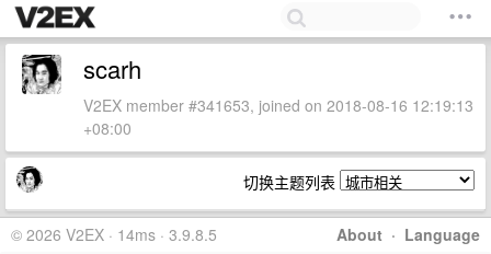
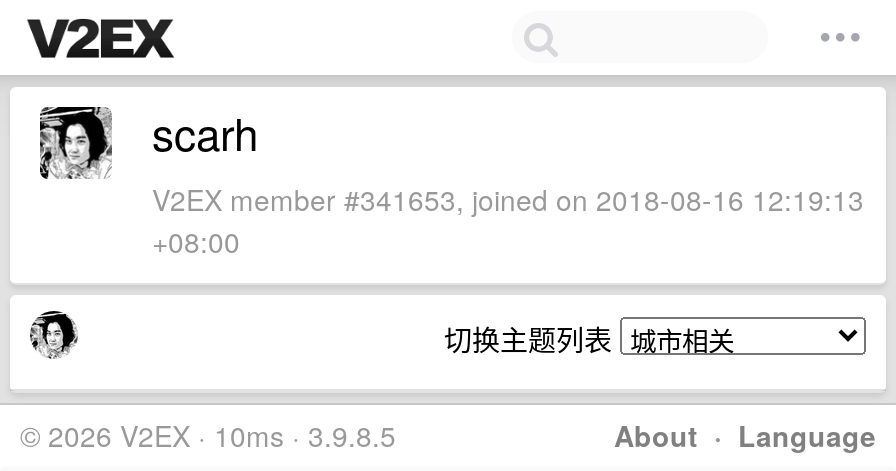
- © 2026 V2EX · 14ms · 3.9.8.5
+ © 2026 V2EX · 10ms · 3.9.8.5
